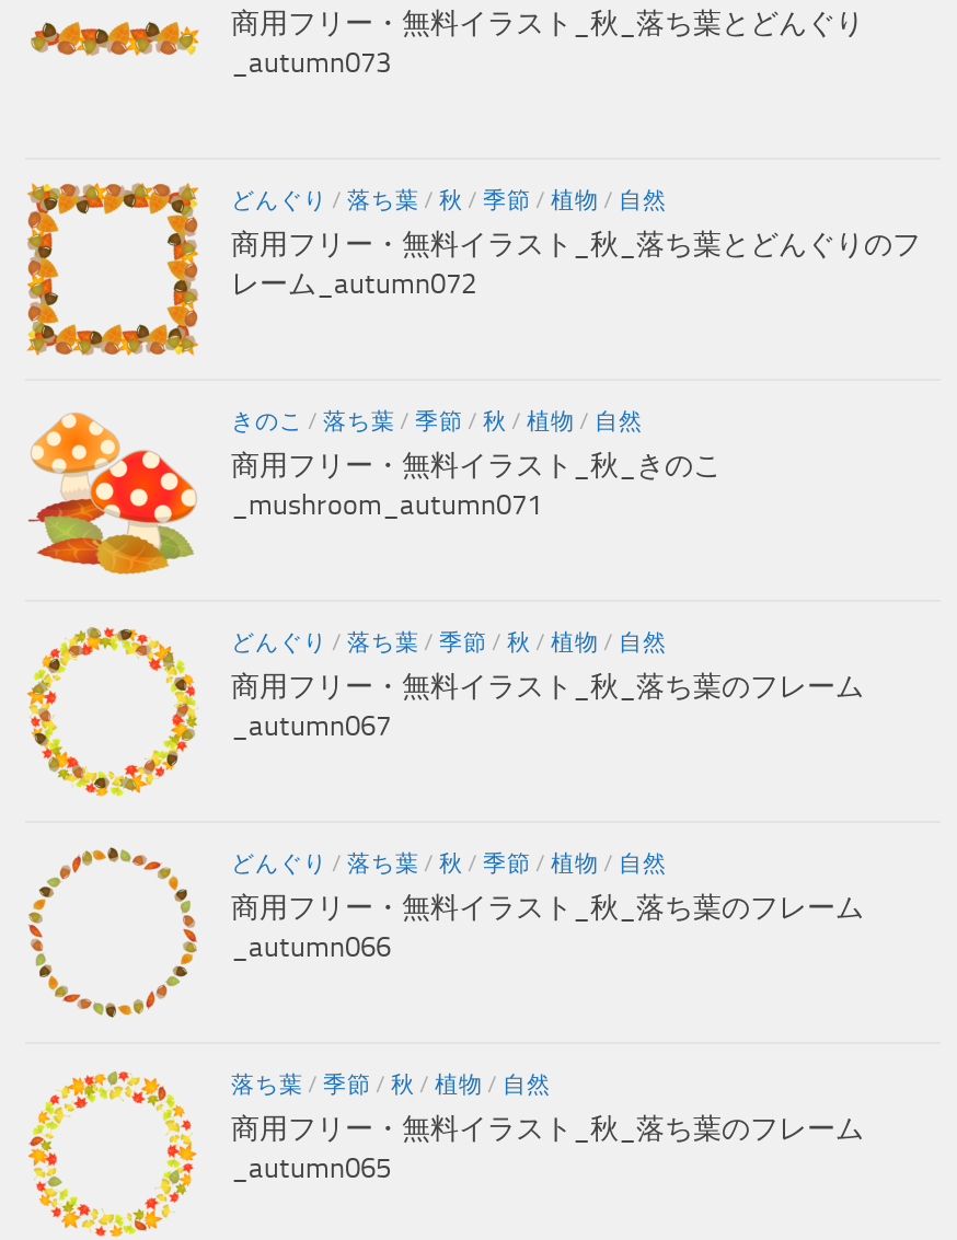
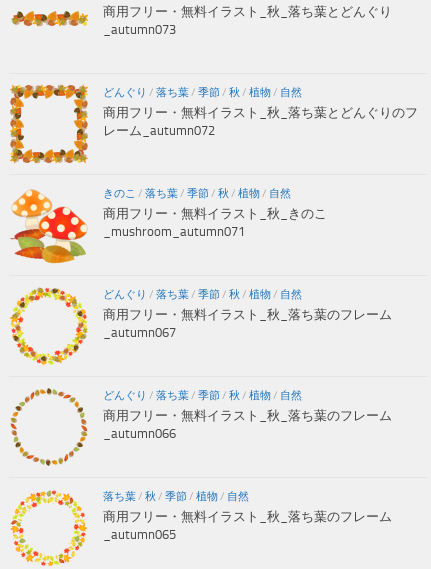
- どんぐり/落ち葉/秋/季節/植物/自然
+ どんぐり/落ち葉/季節/秋/植物/自然

- どんぐり/落ち葉/秋/季節/植物/自然
+ どんぐり/落ち葉/季節/秋/植物/自然

- 落ち葉/季節/秋/植物/自然
+ 落ち葉/秋/季節/植物/自然
